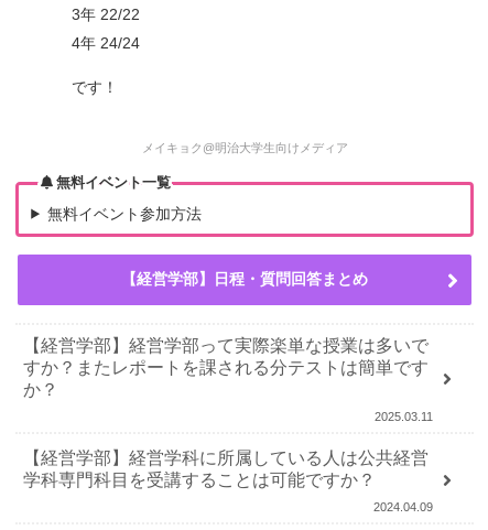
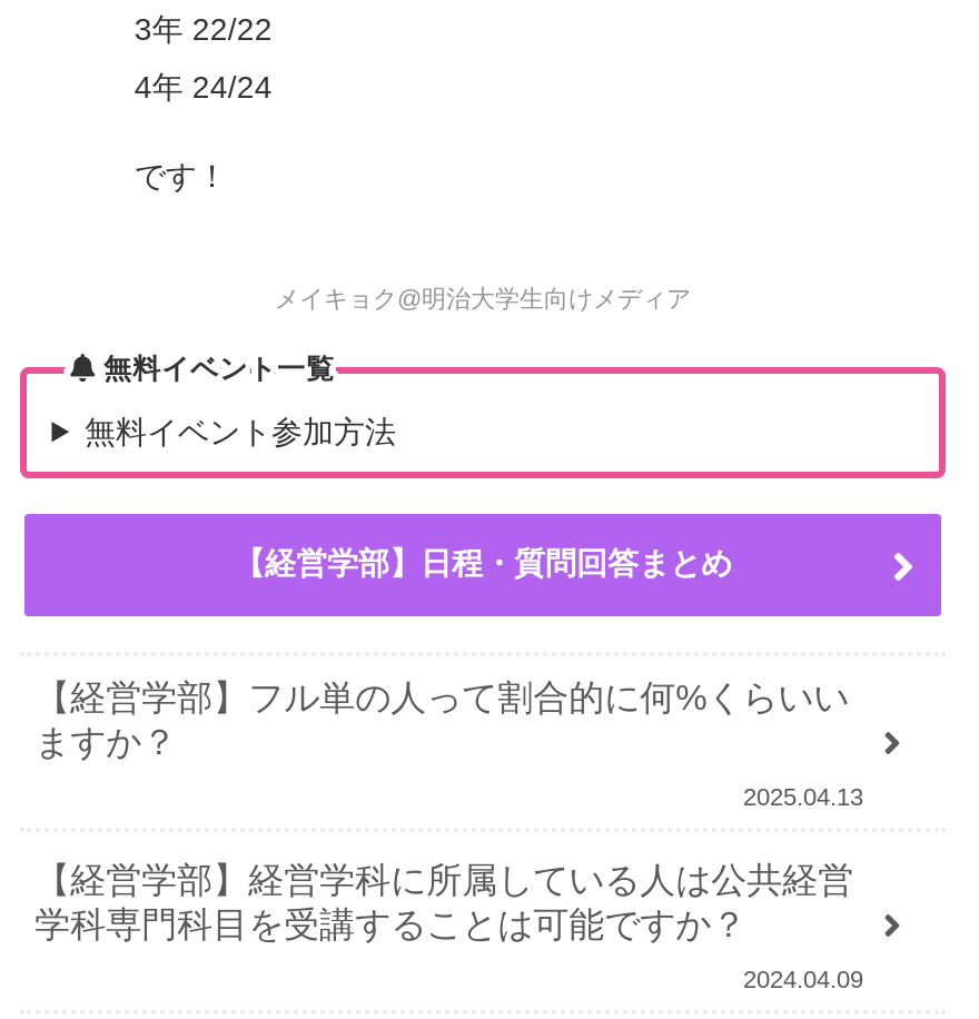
- 【経営学部】経営学部って実際楽単な授業は多いで
- すか？またレポートを課される分テストは簡単です
- か？
+ 【経営学部】フル単の人って割合的に何%くらいい
+ ますか？

- 2025.03.11
+ 2025.04.13
